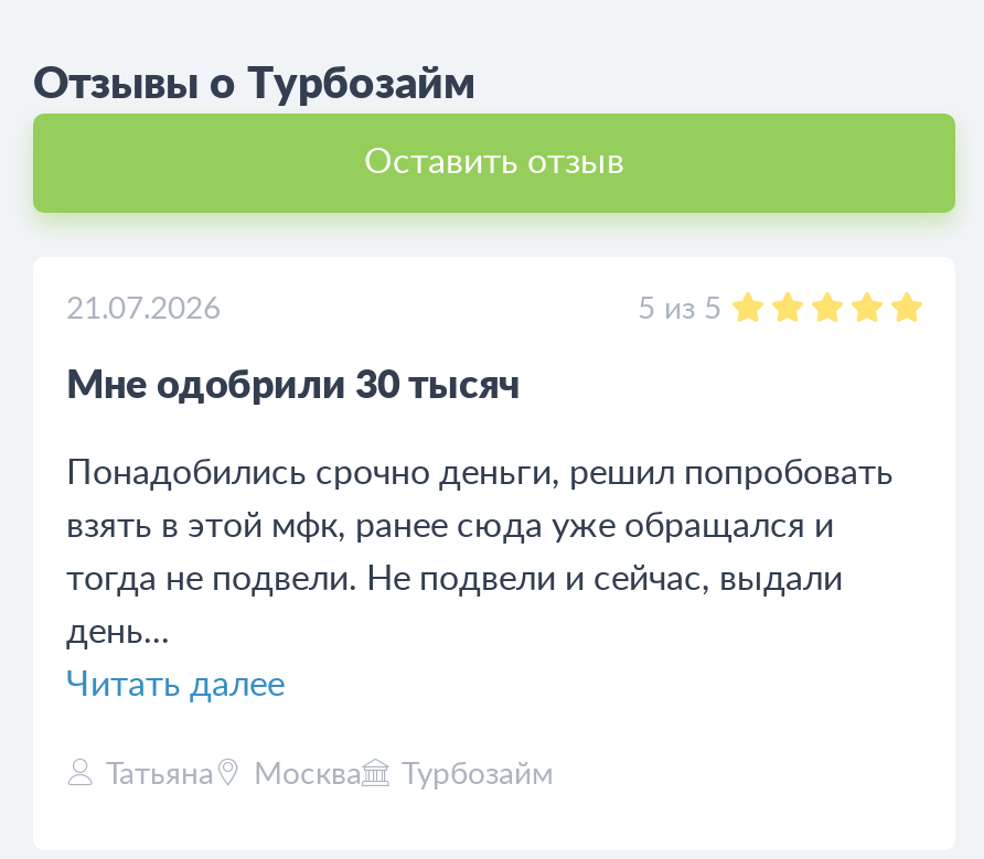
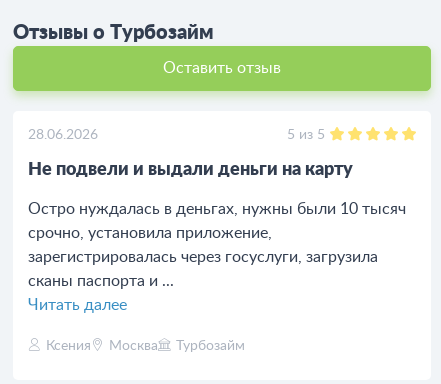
- 21.07.2026
+ 28.06.2026

- Мне одобрили 30 тысяч
+ Не подвели и выдали деньги на карту

- Понадобились срочно деньги, решил попробовать
+ Остро нуждалась в деньгах, нужны были 10 тысяч

- взять в этой мфк, ранее сюда уже обращался и
+ срочно, установила приложение,

- тогда не подвели. Не подвели и сейчас, выдали
+ зарегистрировалась через госуслуги, загрузила

- день...
+ сканы паспорта и ...

- Татьяна
+ Ксения
